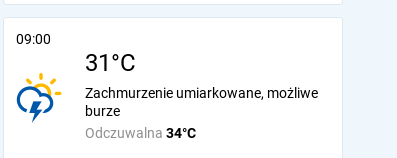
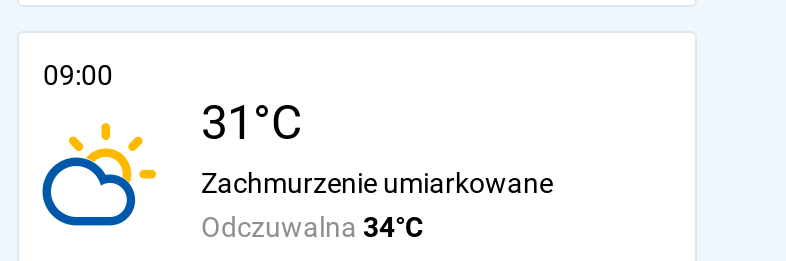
- [image]
- Zachmurzenie umiarkowane, możliwe
- burze
+ [image]
+ Zachmurzenie umiarkowane
